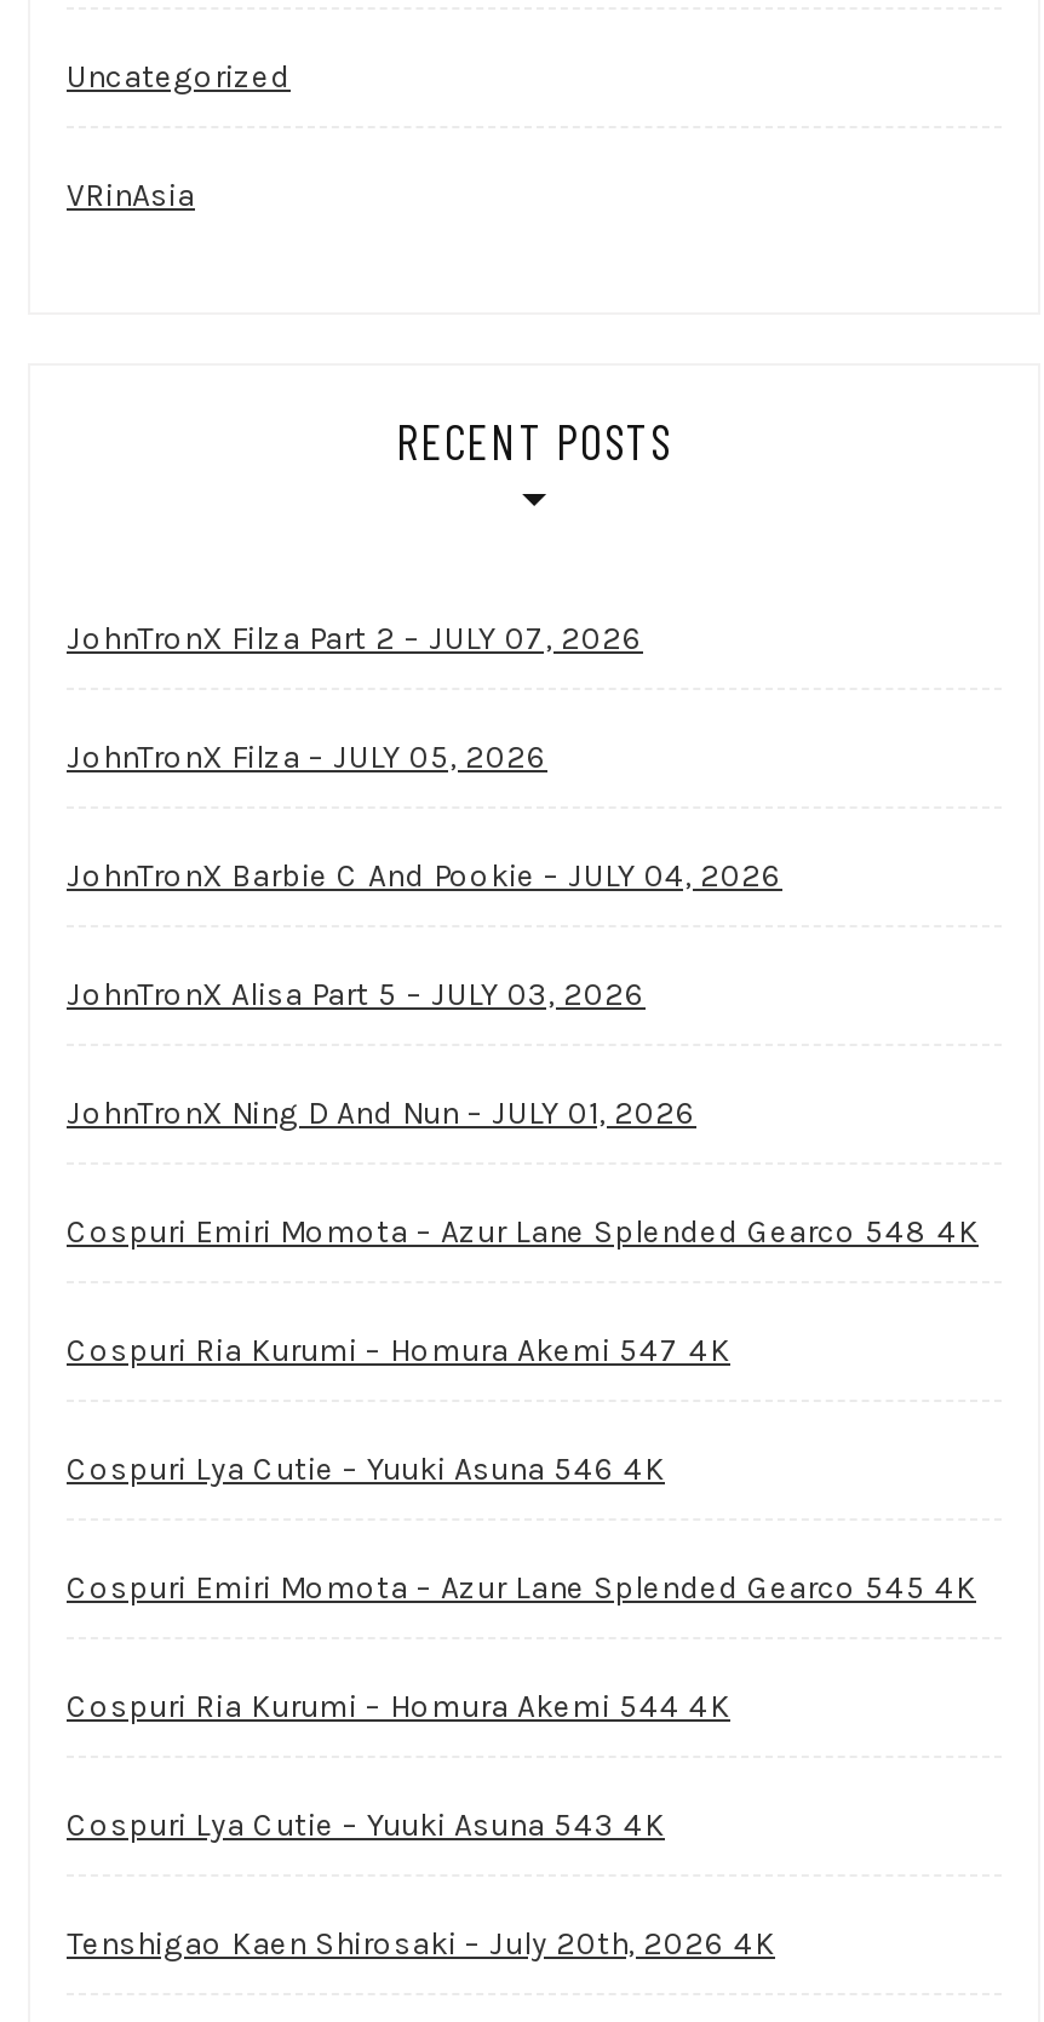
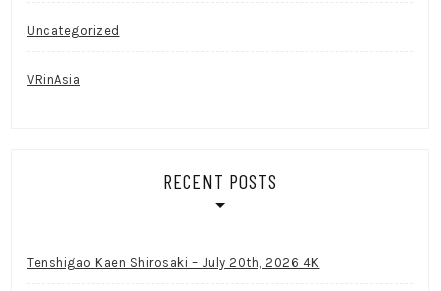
- JohnTronX Filza Part 2 – JULY 07, 2026
- JohnTronX Filza – JULY 05, 2026
- JohnTronX Barbie C And Pookie – JULY 04, 2026
- JohnTronX Alisa Part 5 – JULY 03, 2026
- JohnTronX Ning D And Nun – JULY 01, 2026
- Cospuri Emiri Momota – Azur Lane Splended Gearco 548 4K
- Cospuri Ria Kurumi – Homura Akemi 547 4K
- Cospuri Lya Cutie – Yuuki Asuna 546 4K
- Cospuri Emiri Momota – Azur Lane Splended Gearco 545 4K
- Cospuri Ria Kurumi – Homura Akemi 544 4K
- Cospuri Lya Cutie – Yuuki Asuna 543 4K
